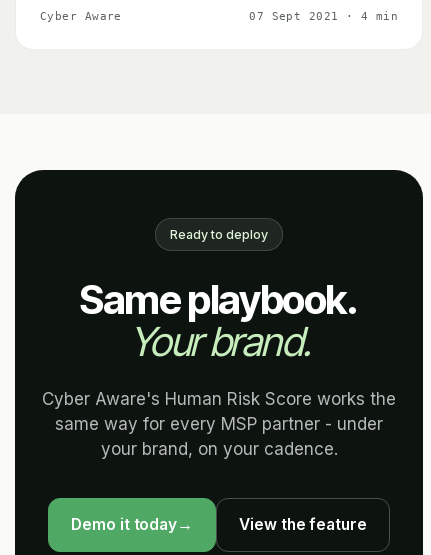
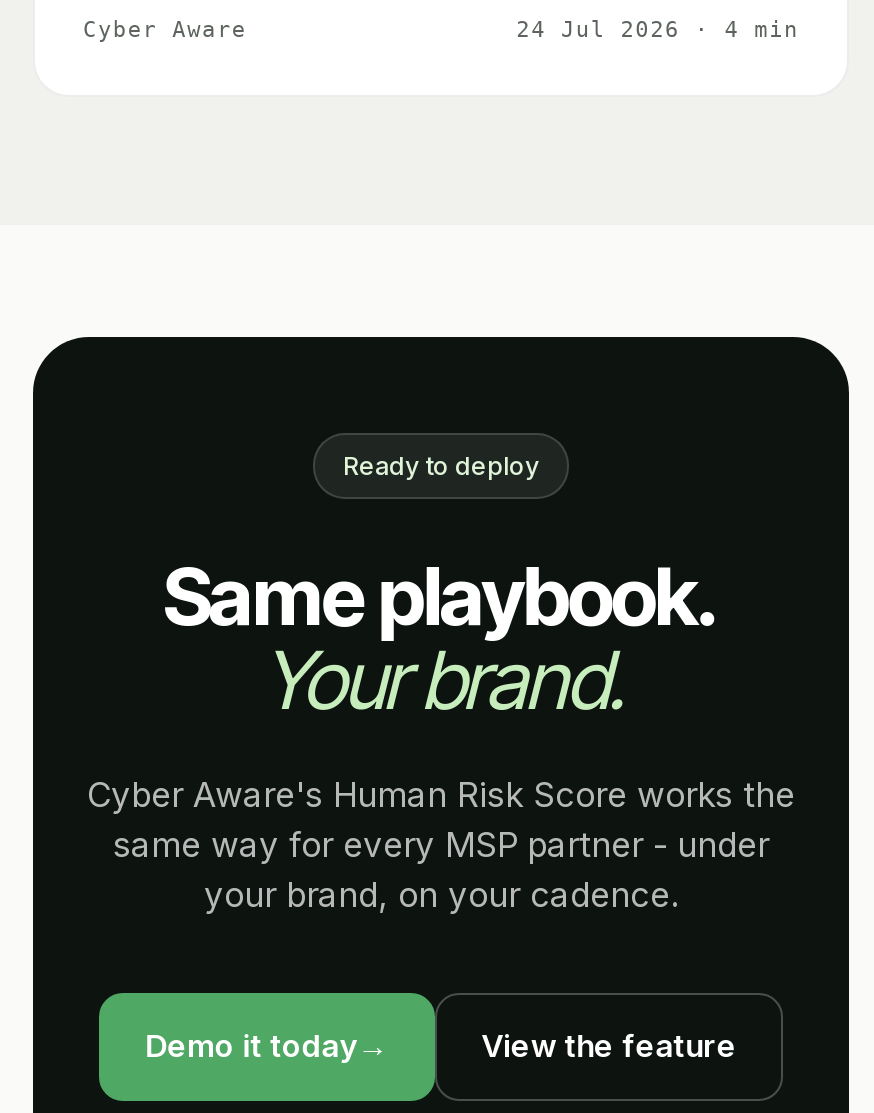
- 07 Sept 2021 · 4 min
+ 24 Jul 2026 · 4 min
